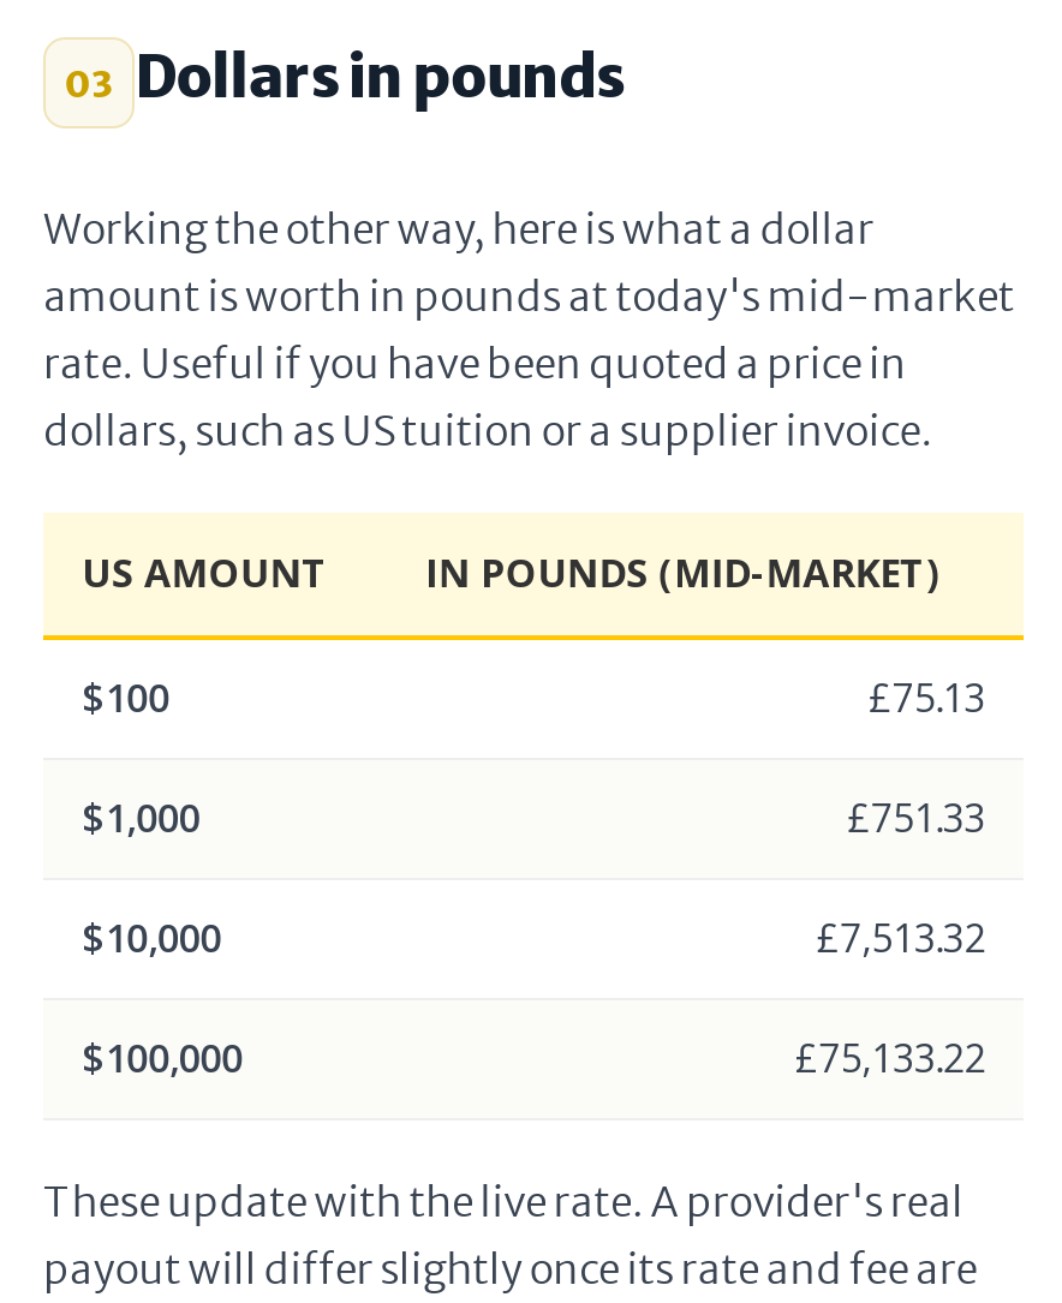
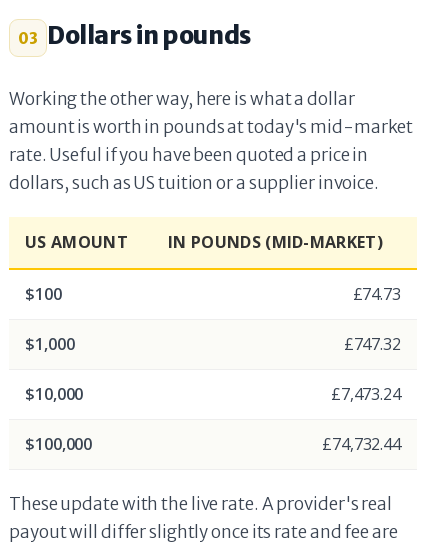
- £75.13
+ £74.73

- £751.33
+ £747.32

- £7,513.32
+ £7,473.24

- £75,133.22
+ £74,732.44
